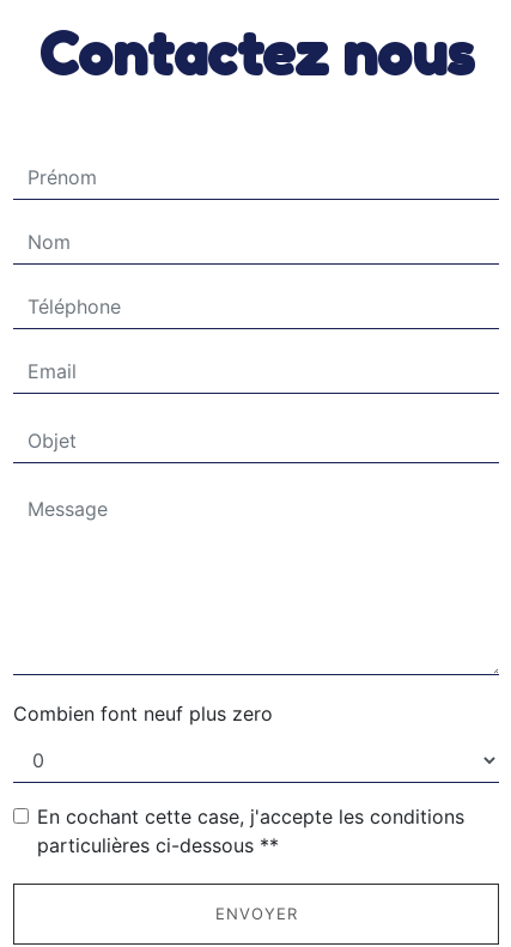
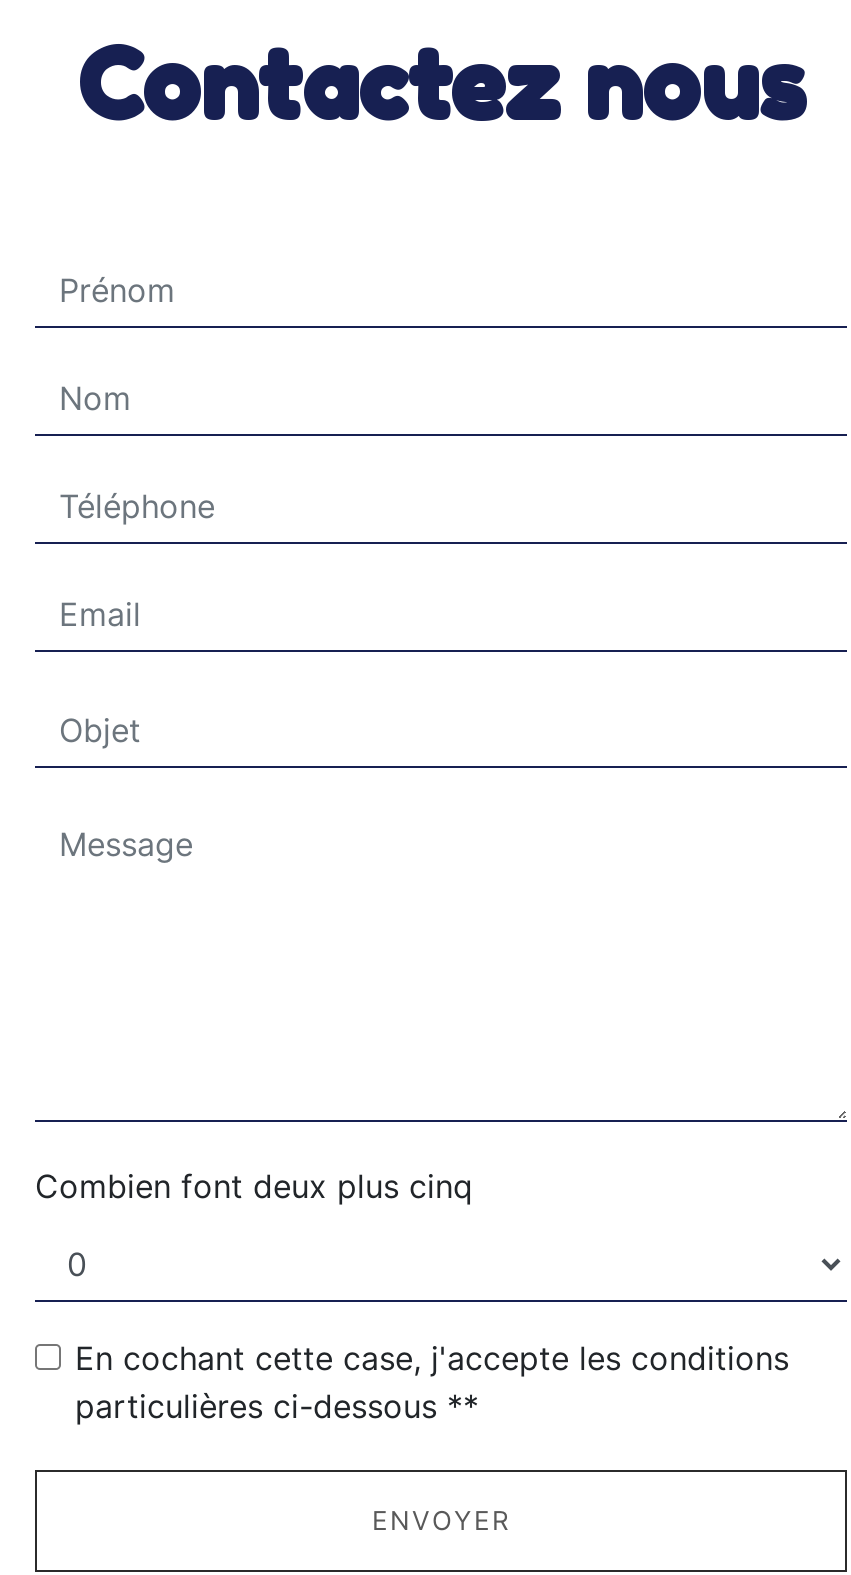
- Combien font neuf plus zero
+ Combien font deux plus cinq
